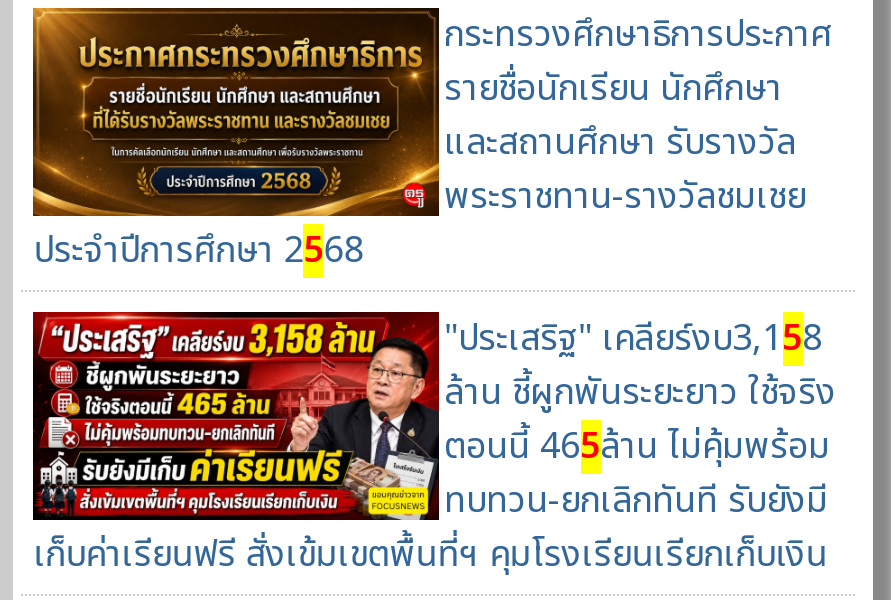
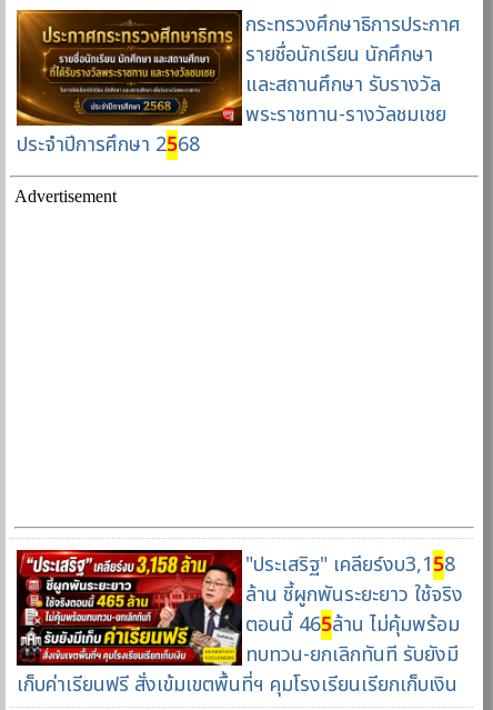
+ Advertisement
